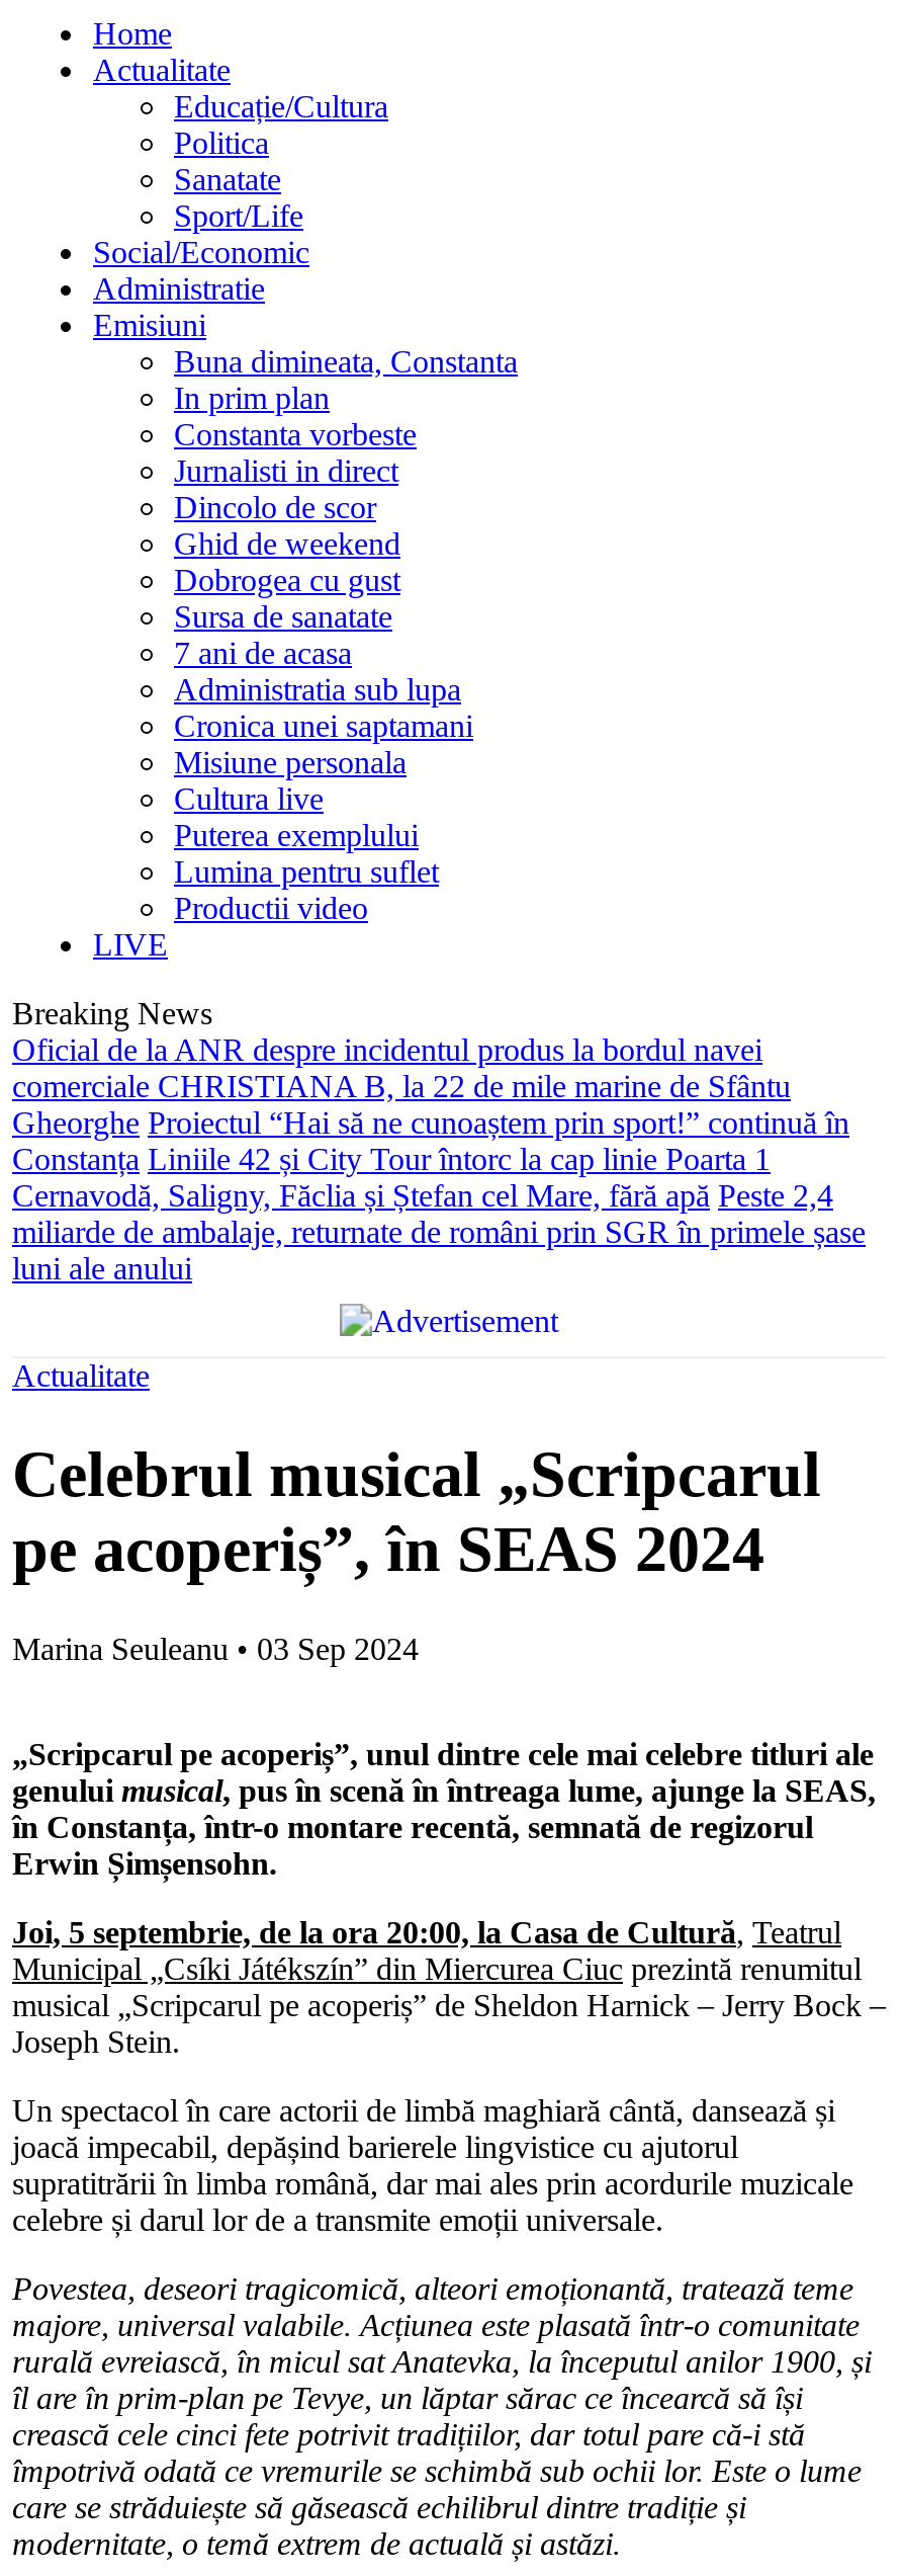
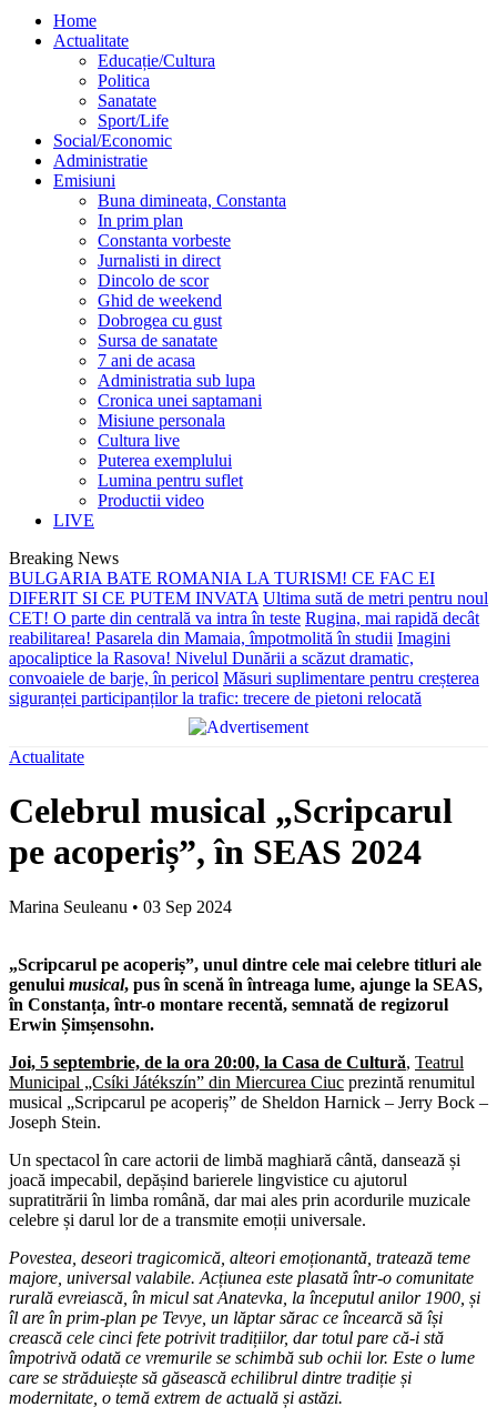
- Oficial de la ANR despre incidentul produs la bordul navei
- comerciale CHRISTIANA B, la 22 de mile marine de Sfântu
- Gheorghe Proiectul “Hai să ne cunoaștem prin sport!” continuă în
- Constanța Liniile 42 și City Tour întorc la cap linie Poarta 1
- Cernavodă, Saligny, Făclia și Ștefan cel Mare, fără apă Peste 2,4
- miliarde de ambalaje, returnate de români prin SGR în primele șase
- luni ale anului
+ BULGARIA BATE ROMANIA LA TURISM! CE FAC EI
+ DIFERIT SI CE PUTEM INVATA Ultima sută de metri pentru noul
+ CET! O parte din centrală va intra în teste Rugina, mai rapidă decât
+ reabilitarea! Pasarela din Mamaia, împotmolită în studii Imagini
+ apocaliptice la Rasova! Nivelul Dunării a scăzut dramatic,
+ convoaiele de barje, în pericol Măsuri suplimentare pentru creșterea
+ siguranței participanților la trafic: trecere de pietoni relocată
